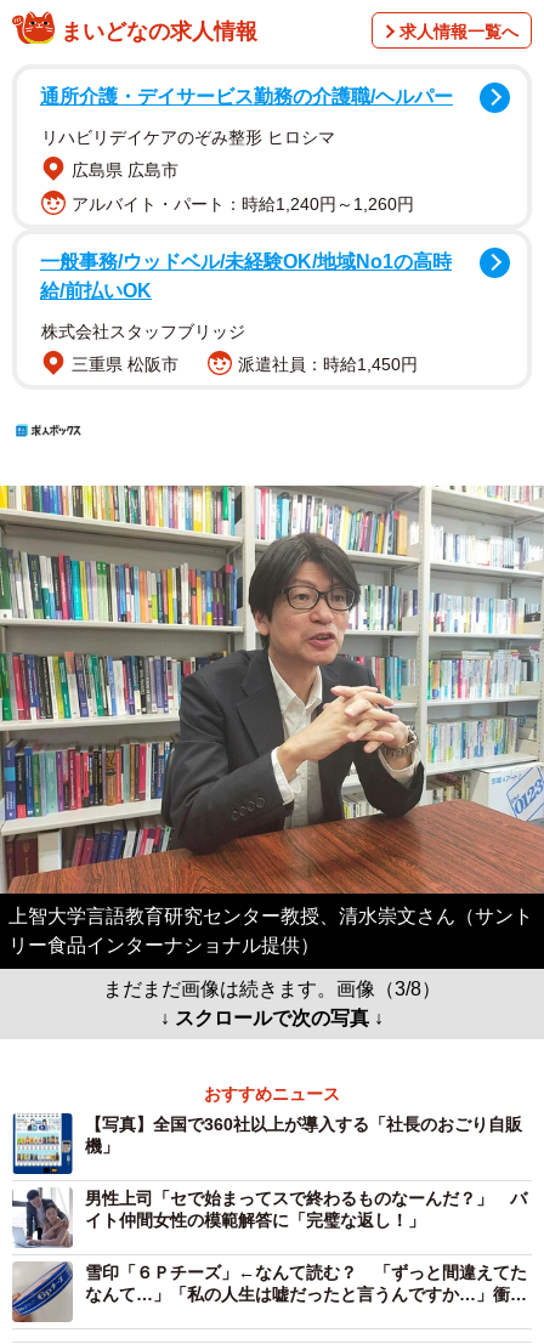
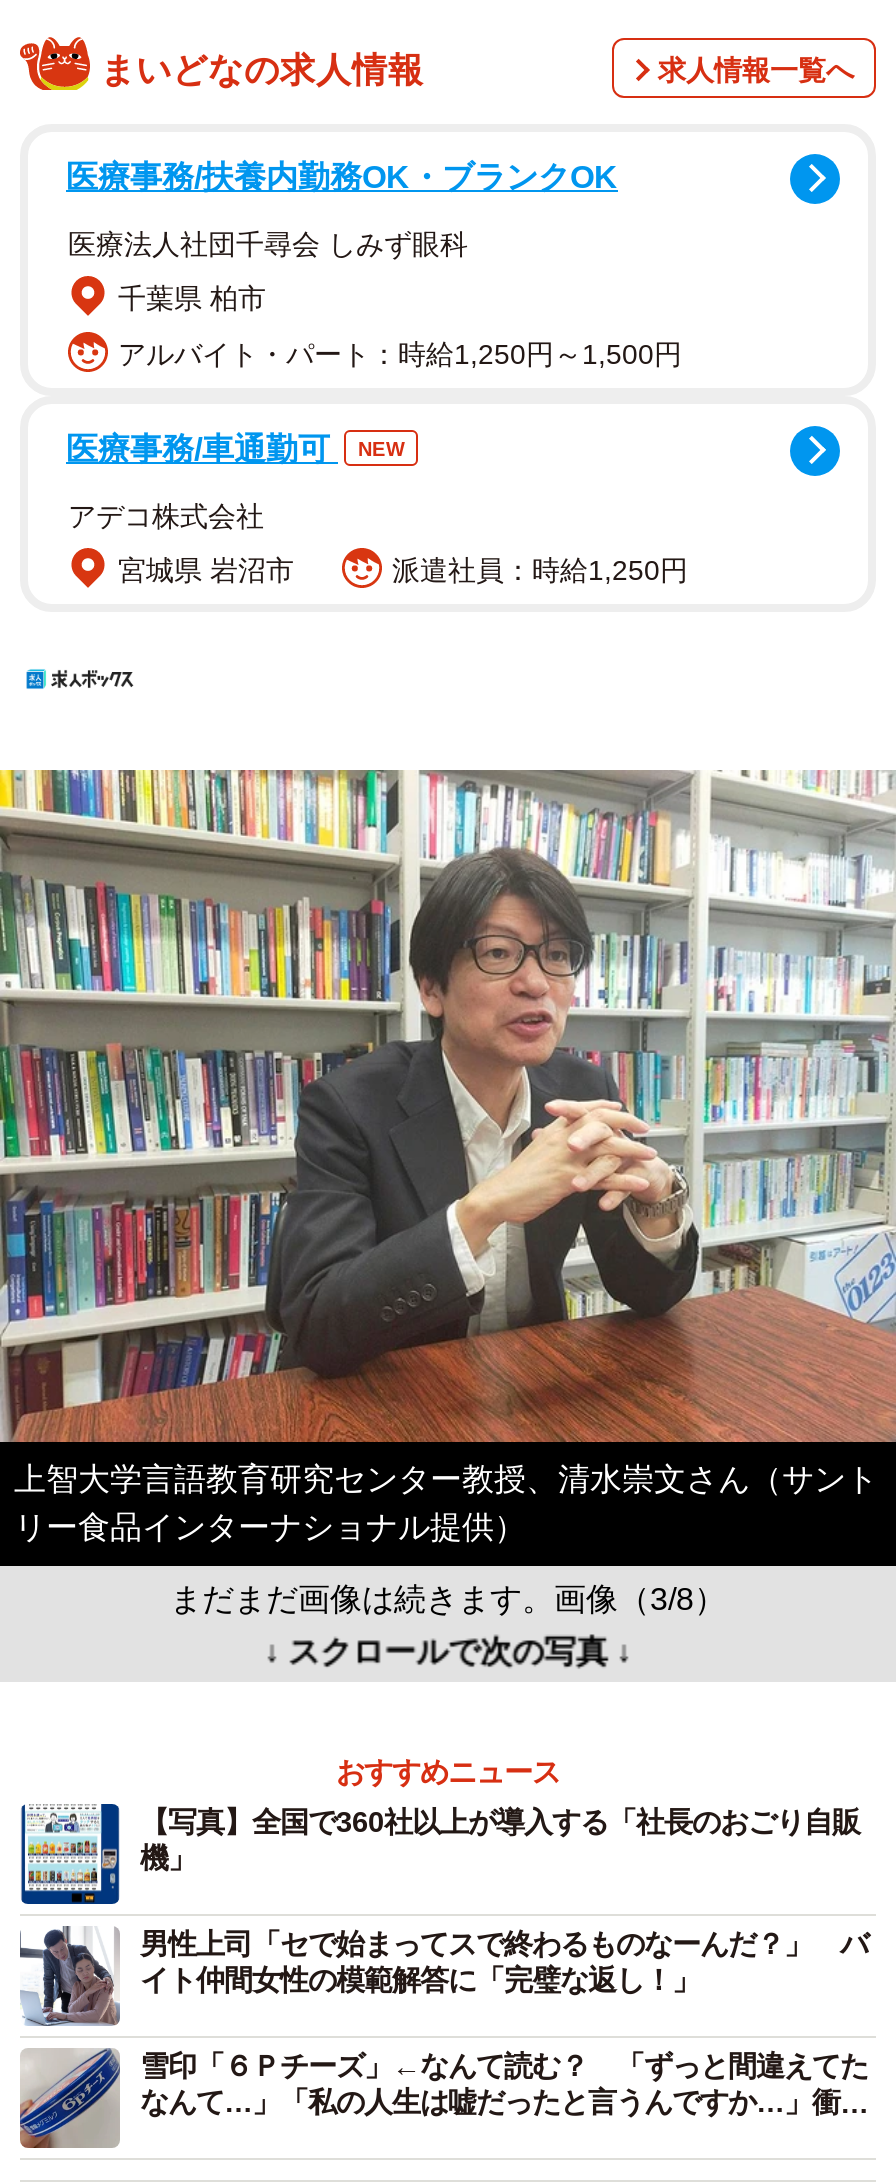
- 通所介護・デイサービス勤務の介護職/ヘルパー
+ 医療事務/扶養内勤務OK・ブランクOK

- リハビリデイケアのぞみ整形 ヒロシマ
+ 医療法人社団千尋会 しみず眼科

- 広島県 広島市
+ 千葉県 柏市

- アルバイト・パート：時給1,240円～1,260円
+ アルバイト・パート：時給1,250円～1,500円

- 一般事務/ウッドベル/未経験OK/地域No1の高時
- 給/前払いOK
+ 医療事務/車通勤可
+ NEW

- 株式会社スタッフブリッジ
+ アデコ株式会社

- 三重県 松阪市
- 派遣社員：時給1,450円
+ 宮城県 岩沼市
+ 派遣社員：時給1,250円
